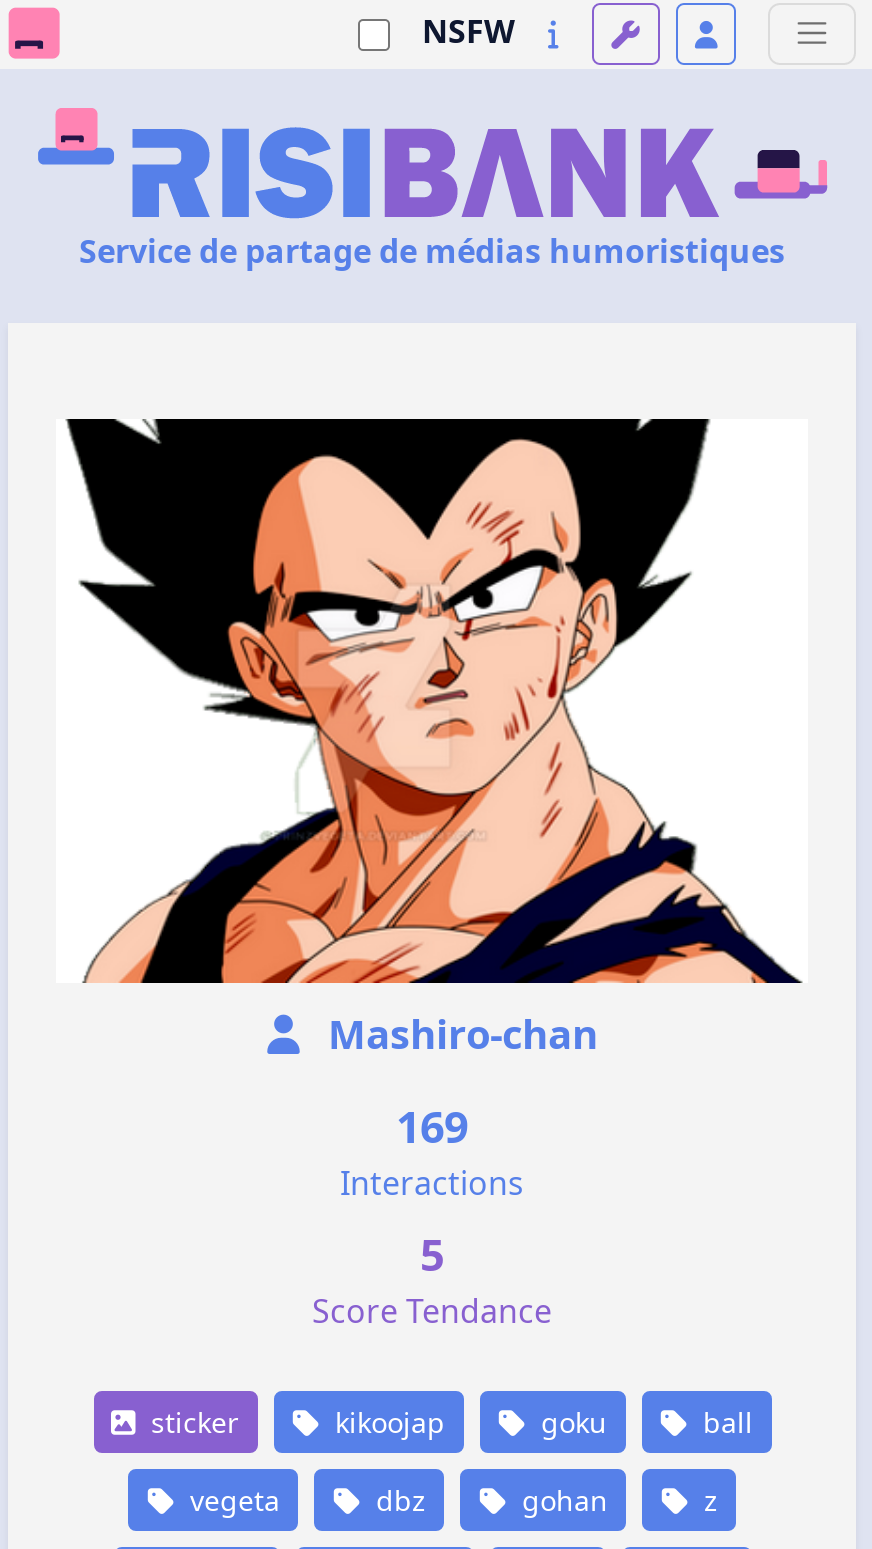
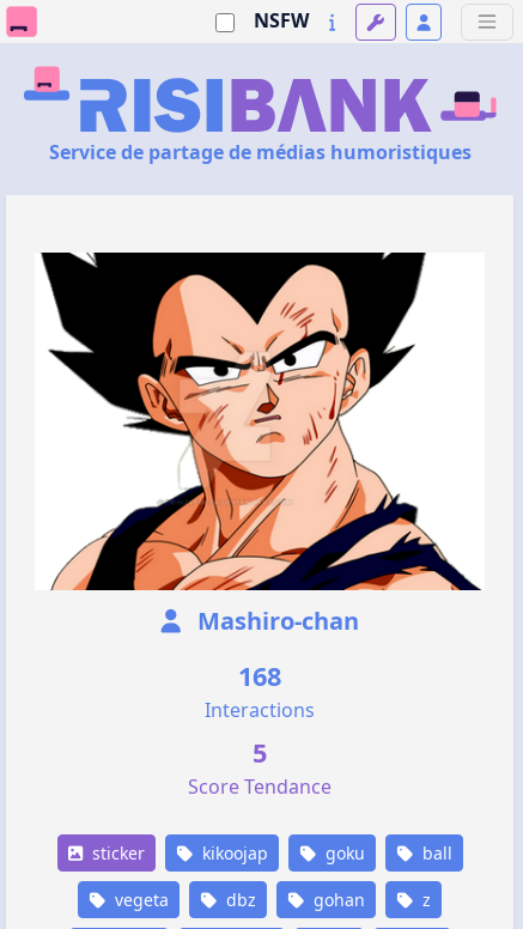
- 169
+ 168
